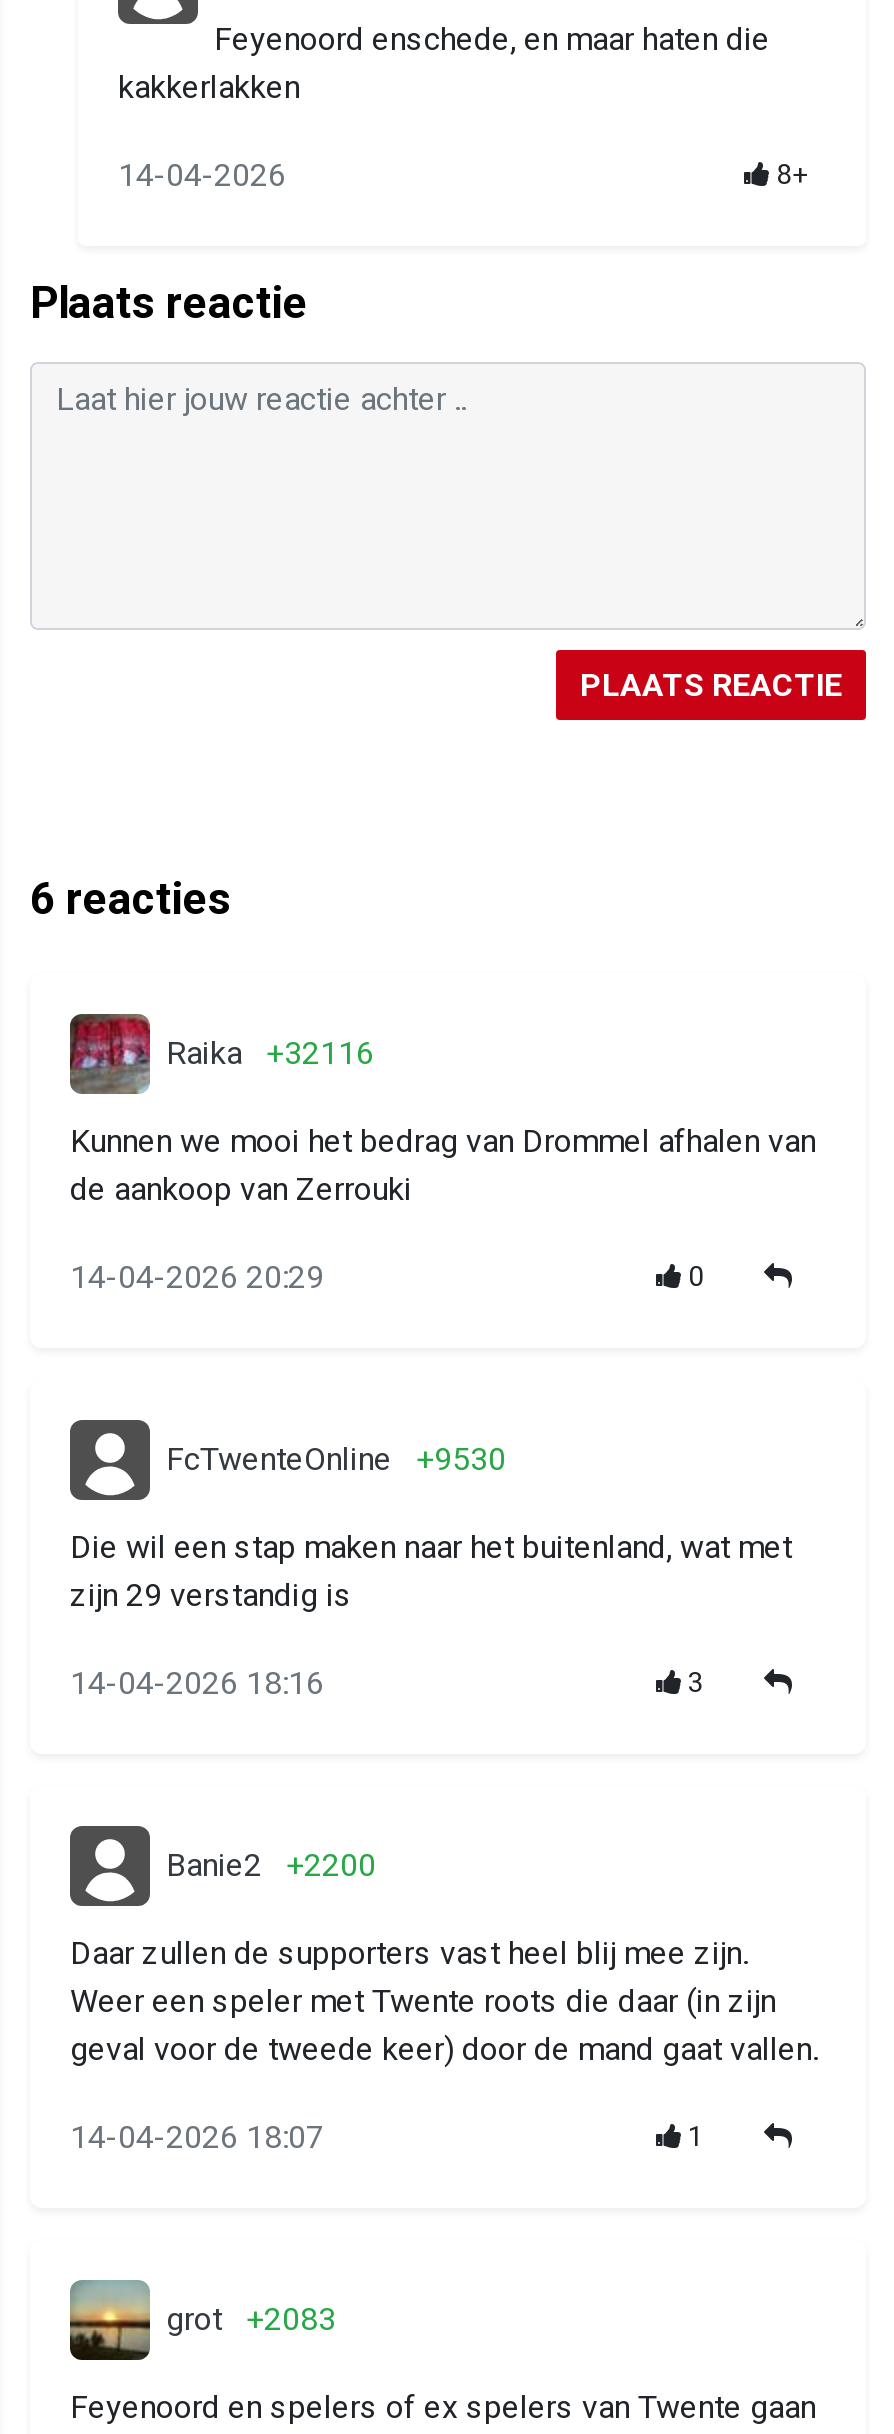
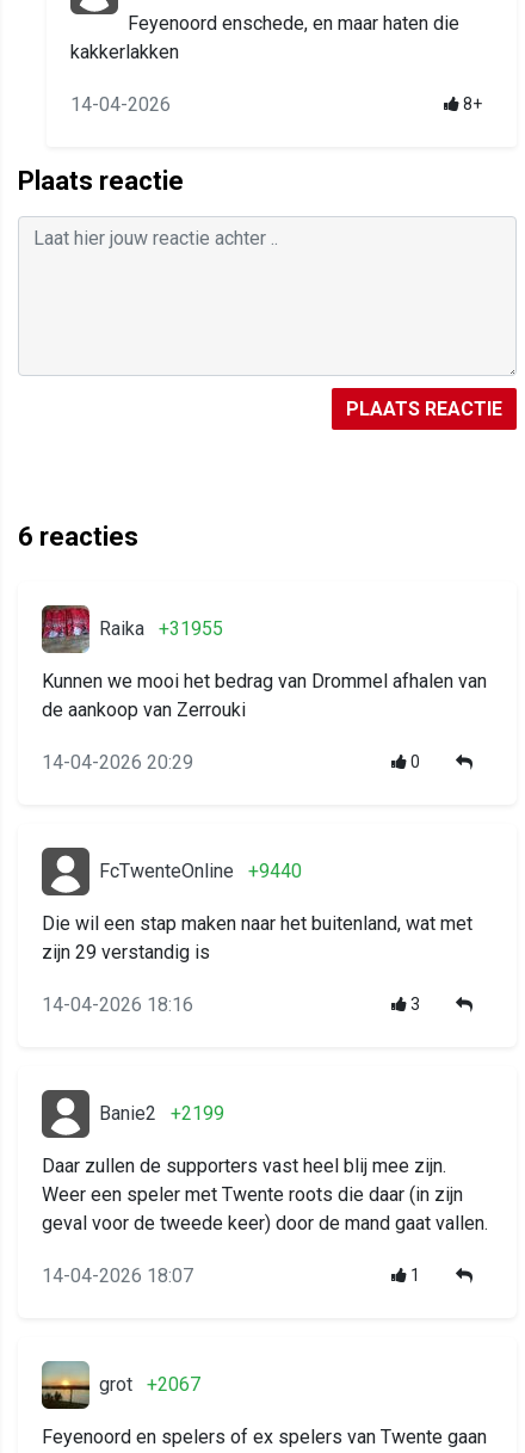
- Raika +32116
+ Raika +31955

- FcTwenteOnline +9530
+ FcTwenteOnline +9440

- Banie2 +2200
+ Banie2 +2199

- grot +2083
+ grot +2067
